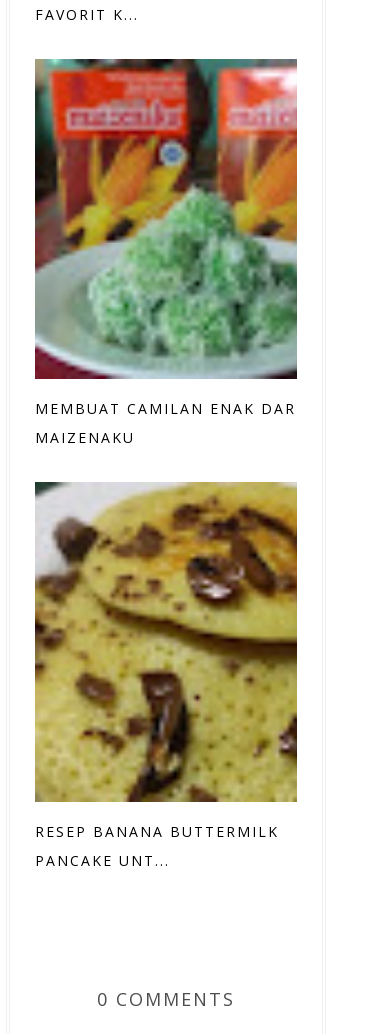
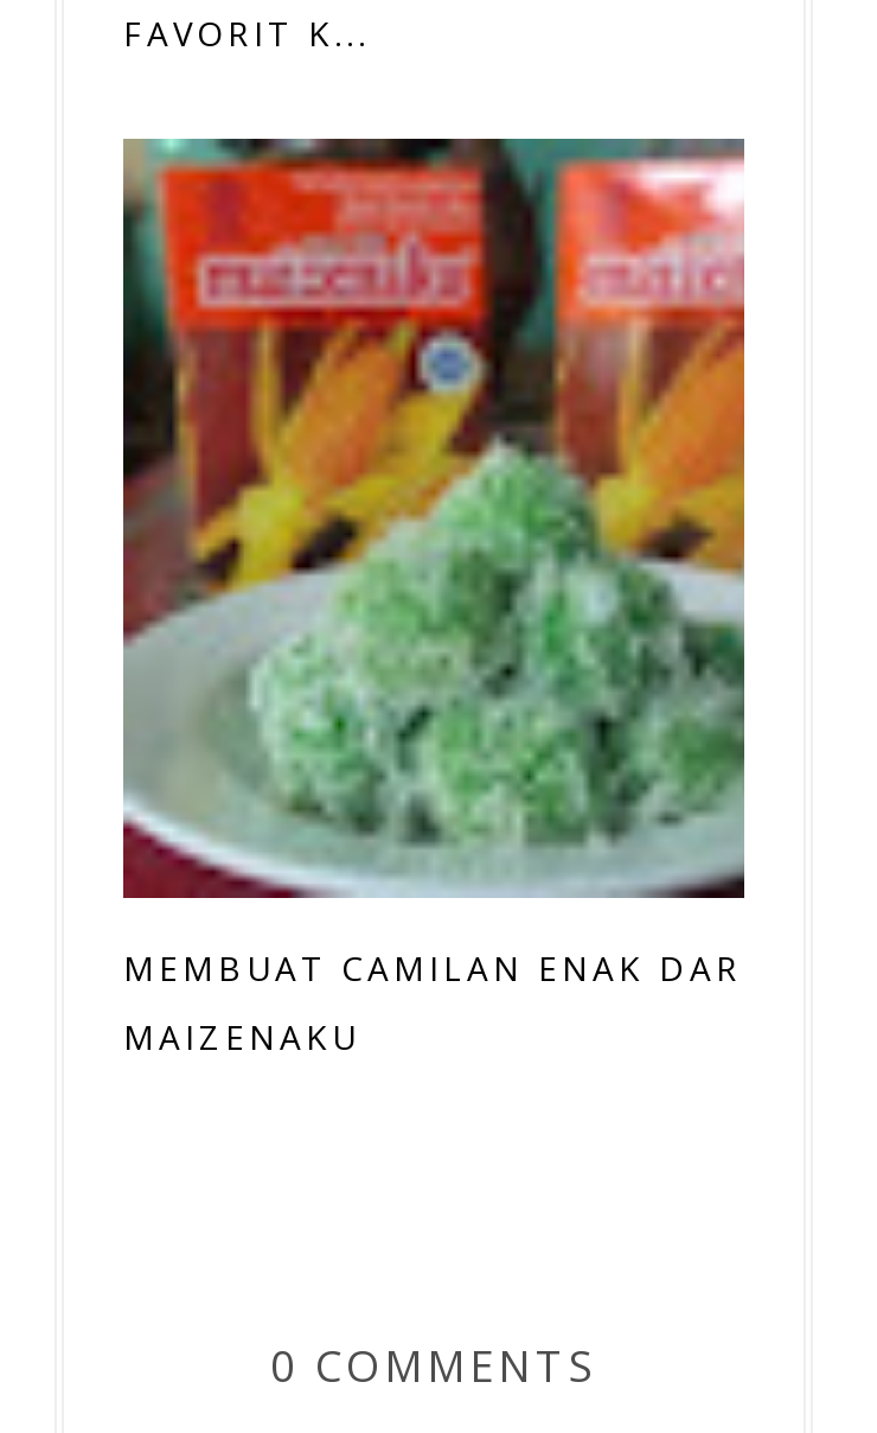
- [image]
- RESEP BANANA BUTTERMILK
- PANCAKE UNT...
